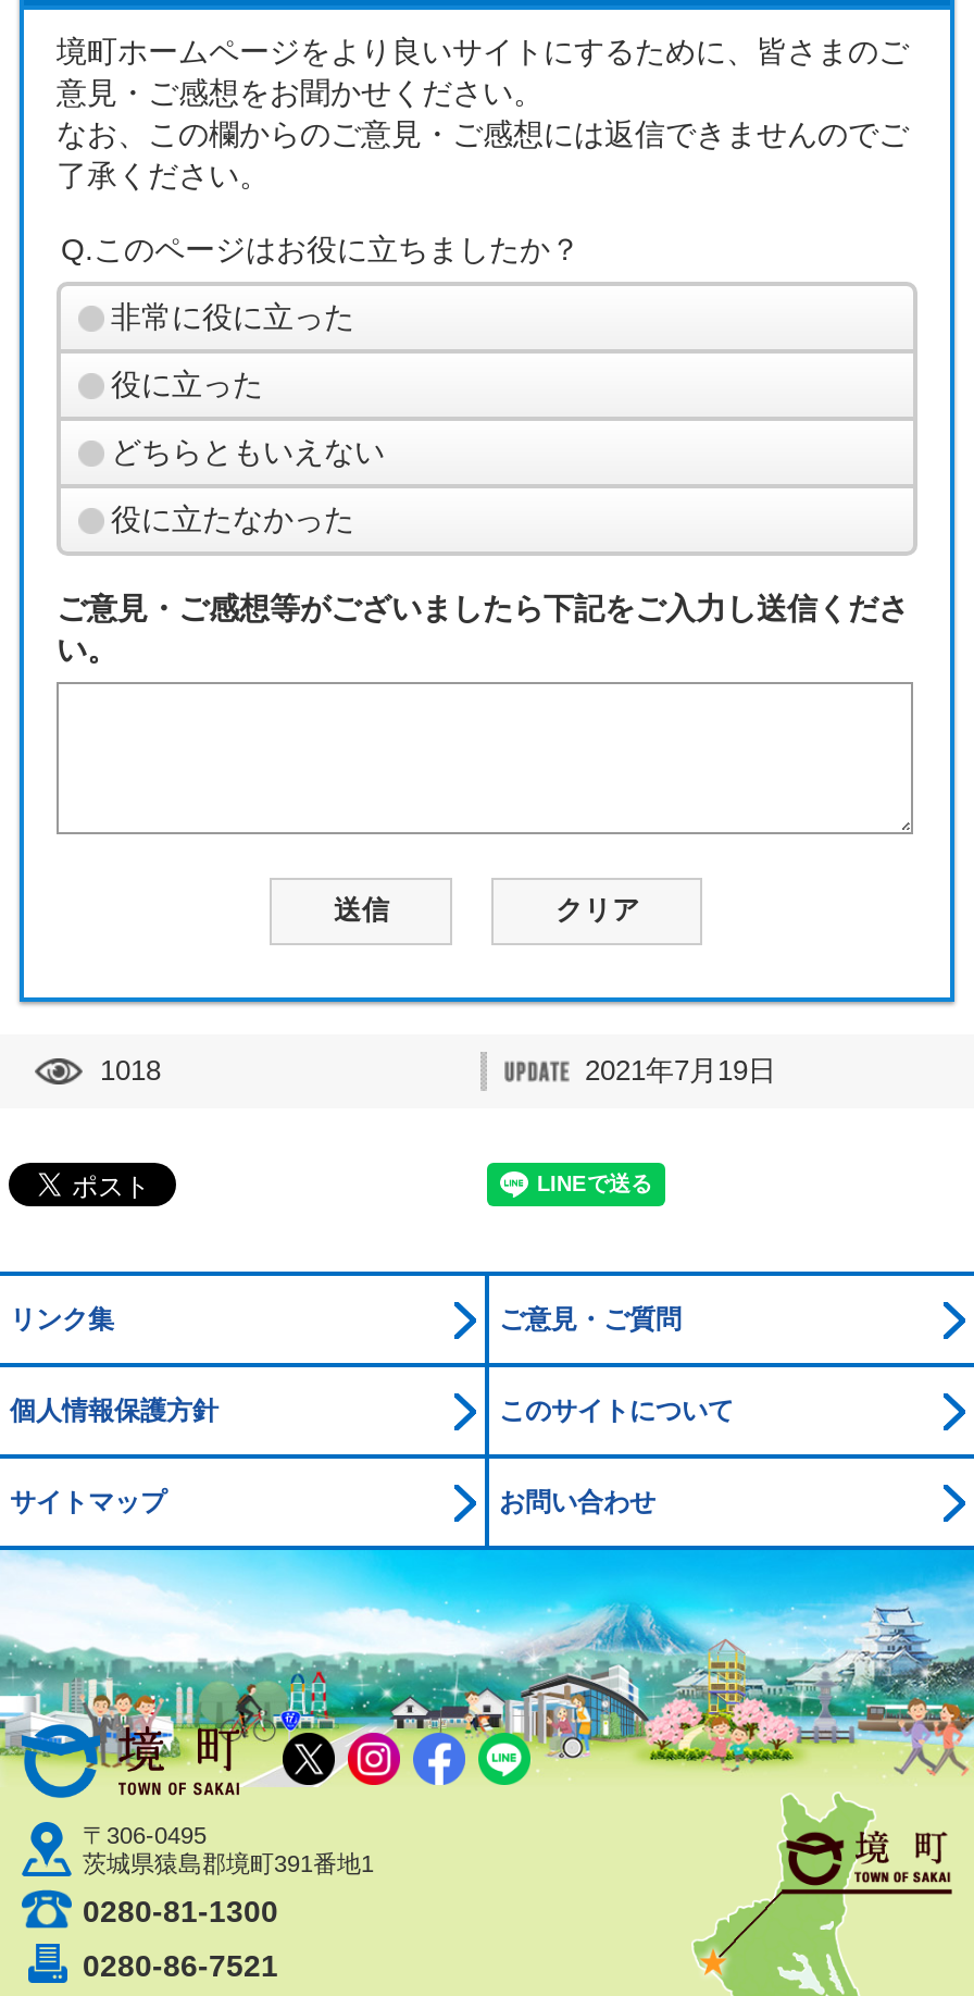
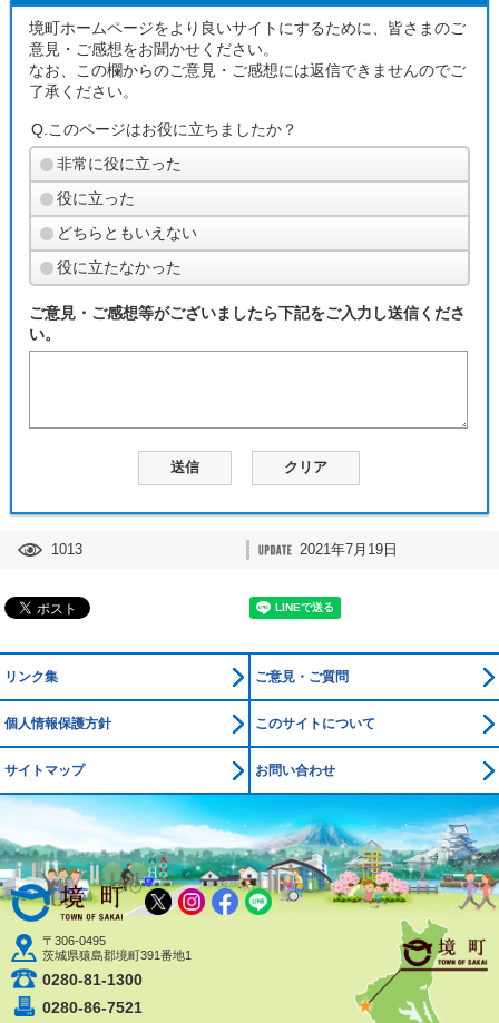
- 1018
+ 1013
